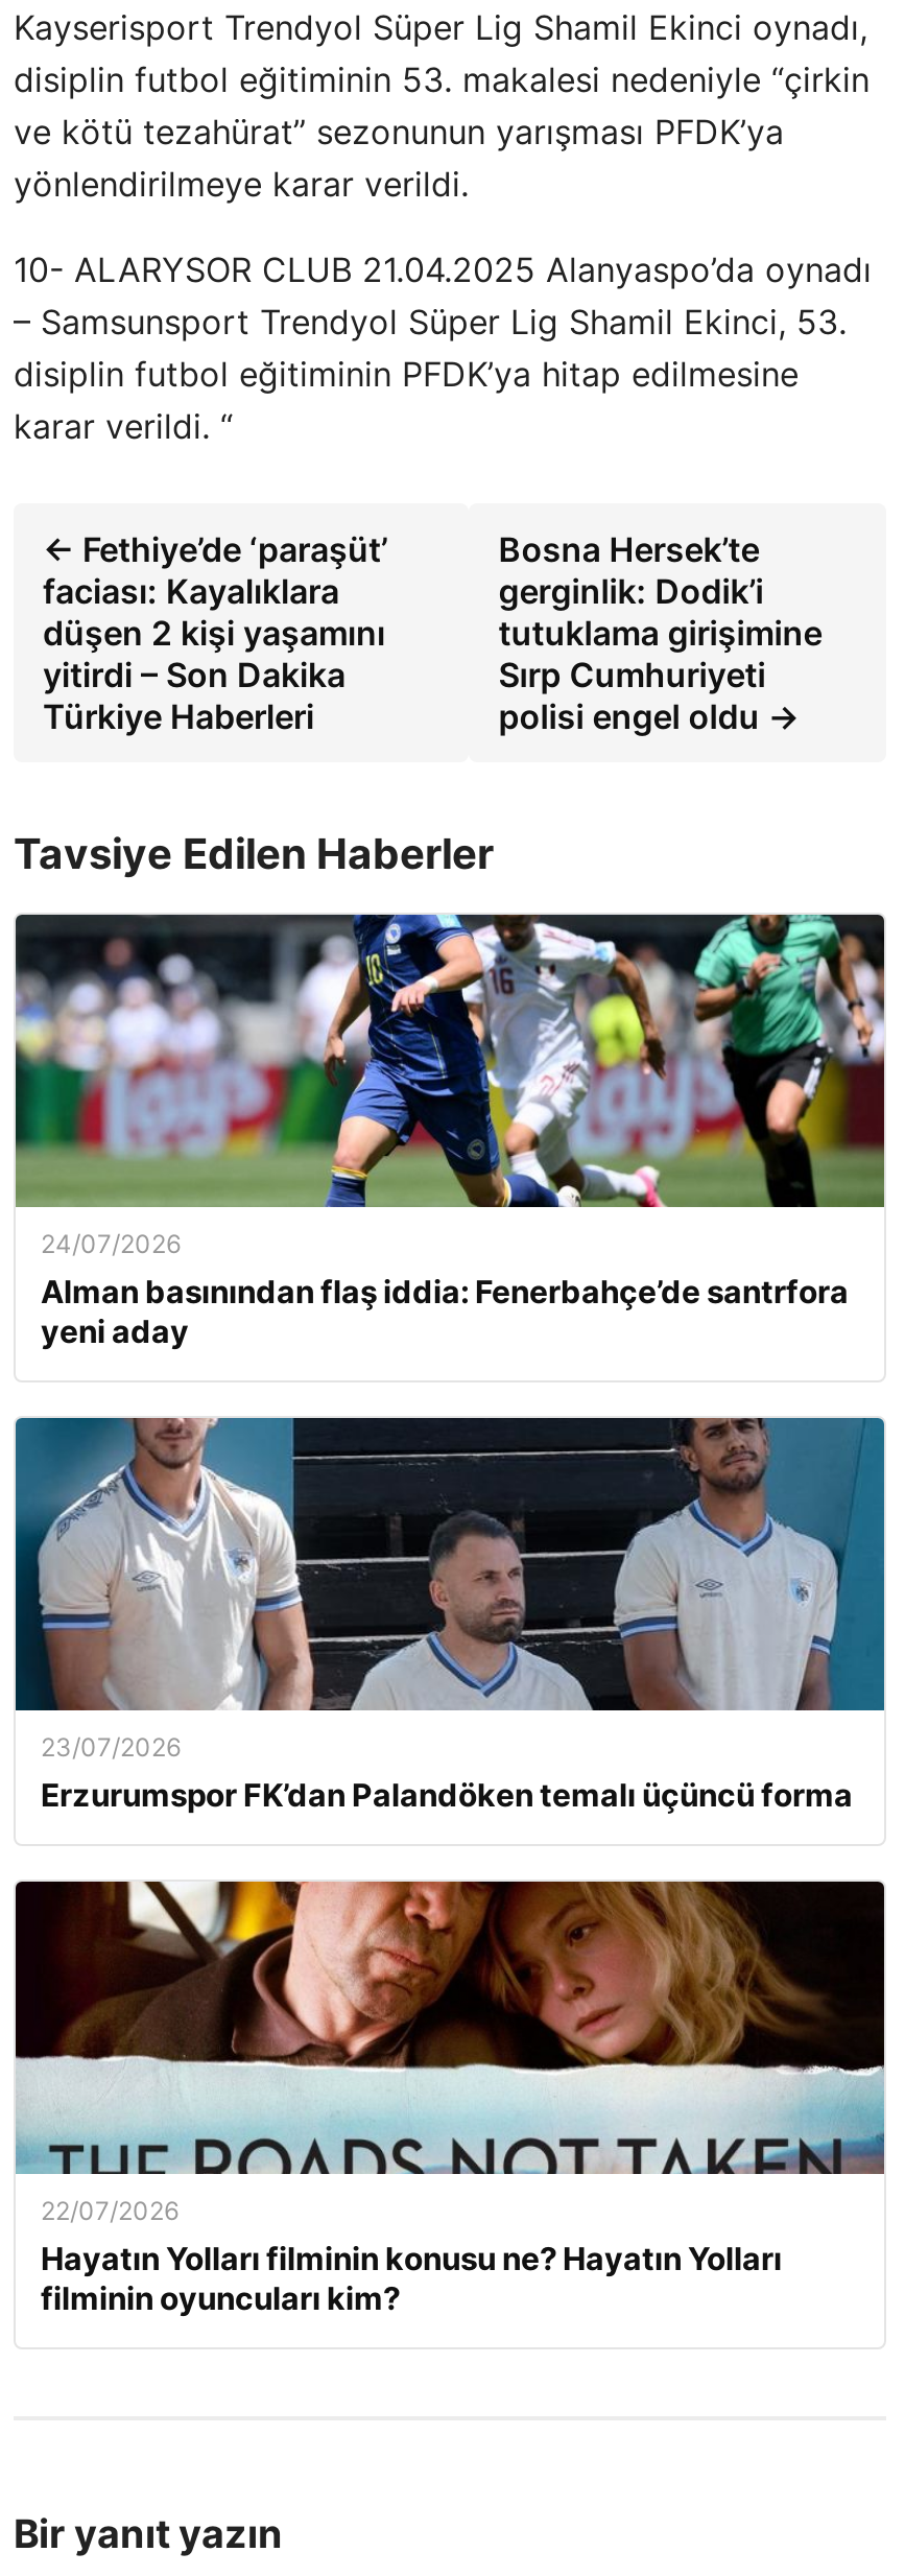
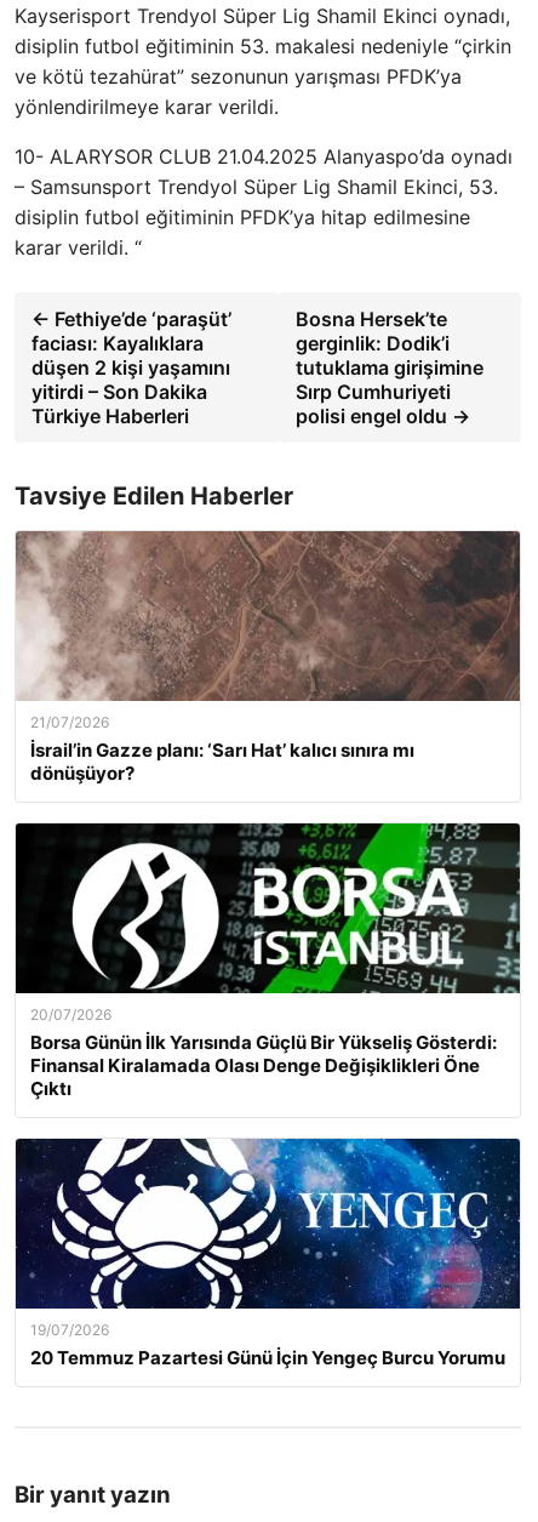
- [image]
- 24/07/2026
- Alman basınından flaş iddia: Fenerbahçe’de santrfora
- yeni aday
+ [image]
+ 21/07/2026
+ İsrail’in Gazze planı: ‘Sarı Hat’ kalıcı sınıra mı
+ dönüşüyor?

- [image]
- 23/07/2026
- Erzurumspor FK’dan Palandöken temalı üçüncü forma
+ [image]
+ 20/07/2026
+ Borsa Günün İlk Yarısında Güçlü Bir Yükseliş Gösterdi:
+ Finansal Kiralamada Olası Denge Değişiklikleri Öne
+ Çıktı

- [image]
- 22/07/2026
- Hayatın Yolları filminin konusu ne? Hayatın Yolları
- filminin oyuncuları kim?
+ [image]
+ 19/07/2026
+ 20 Temmuz Pazartesi Günü İçin Yengeç Burcu Yorumu
